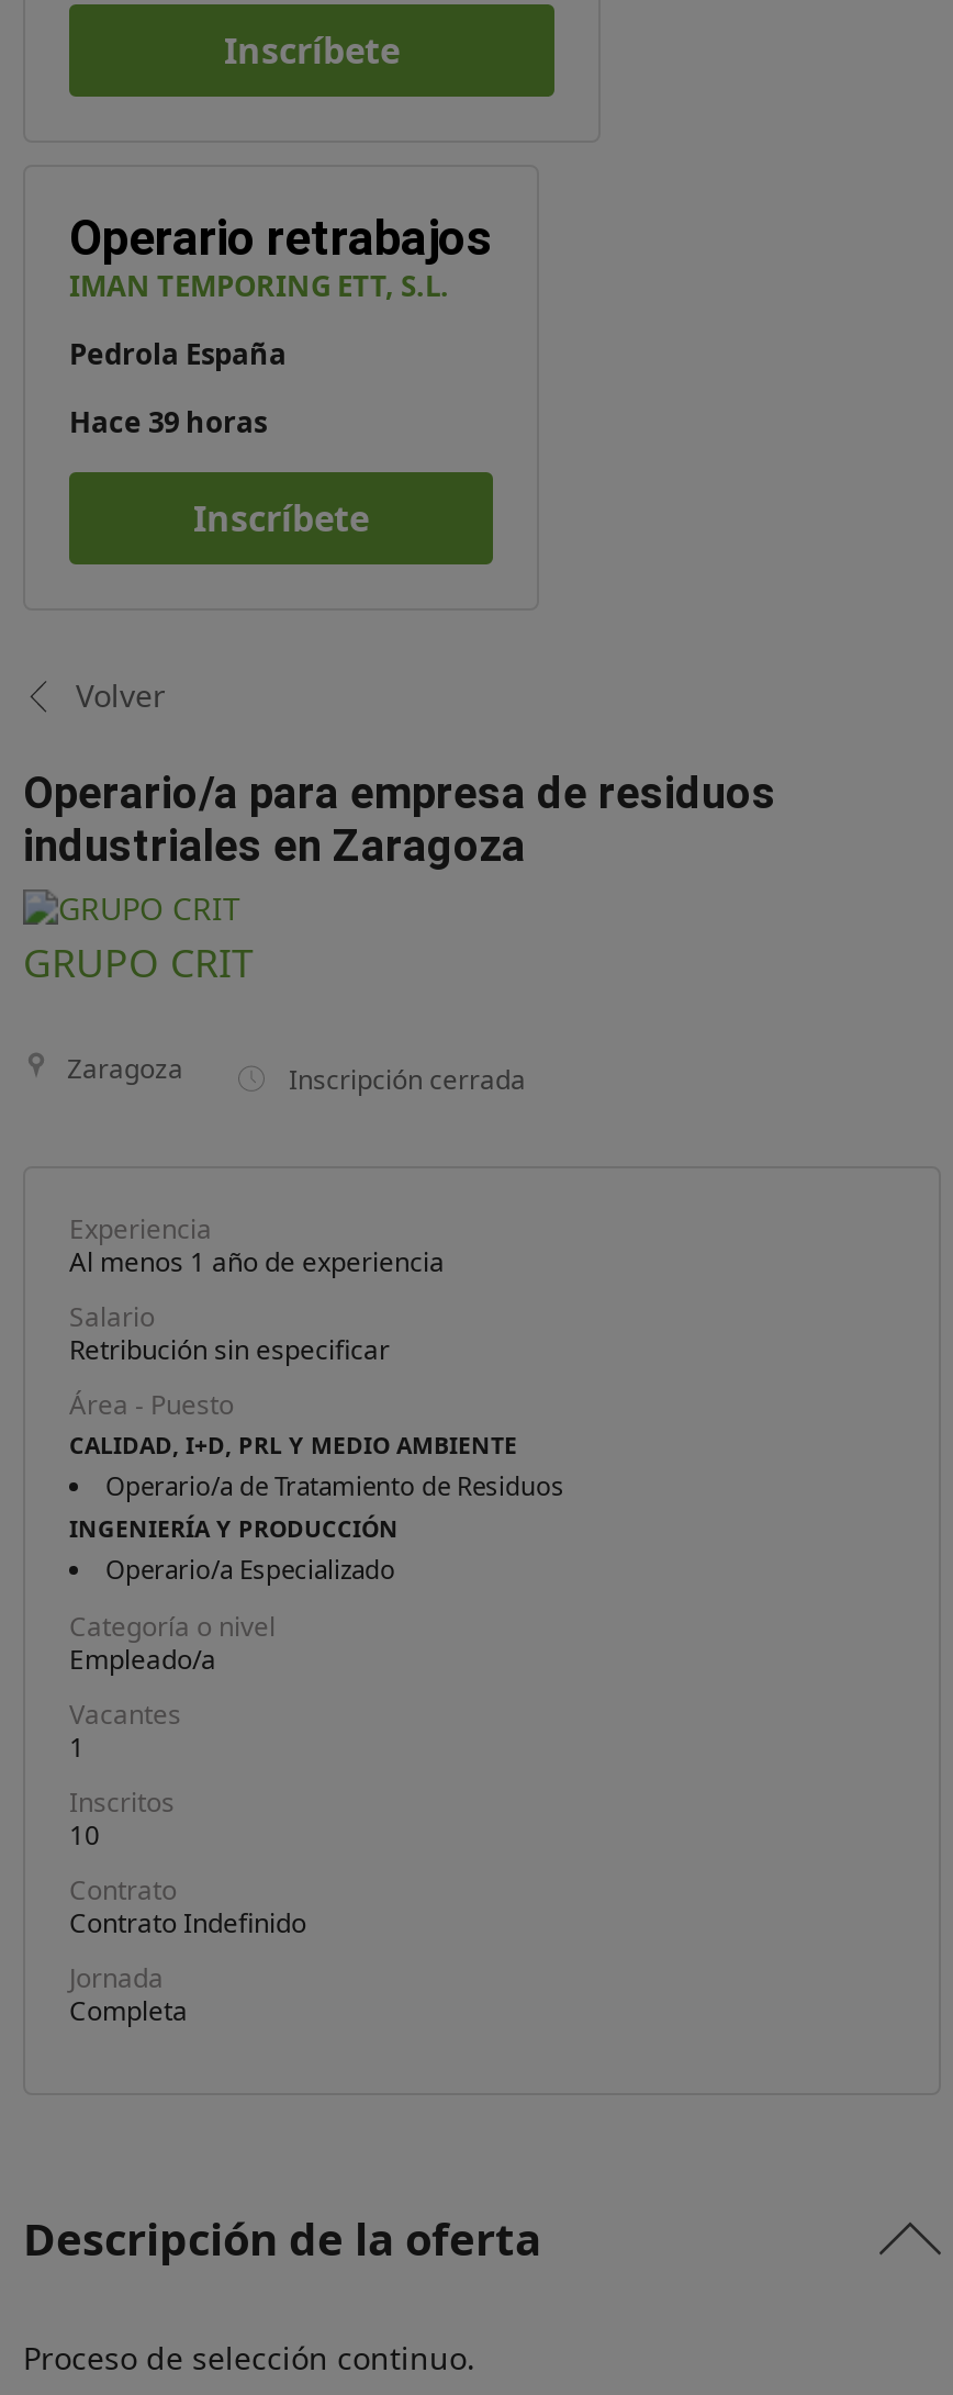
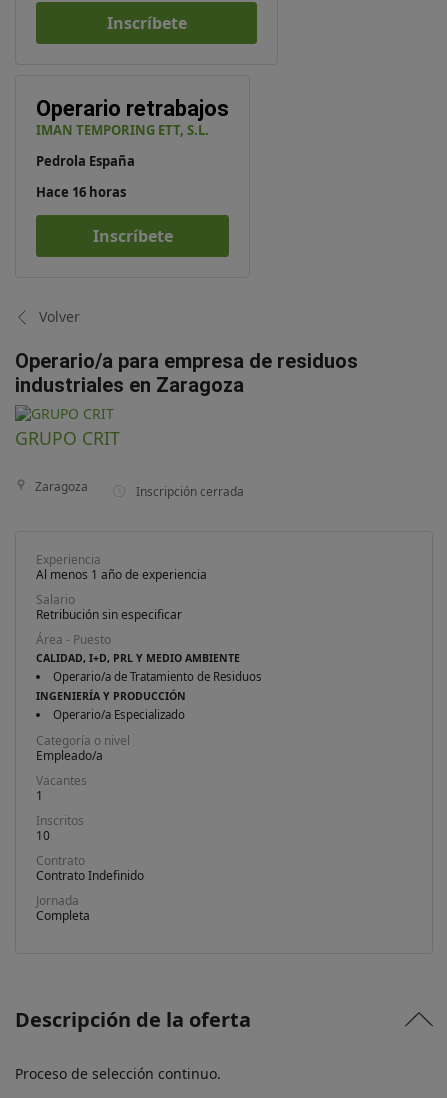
- Hace 39 horas
+ Hace 16 horas
